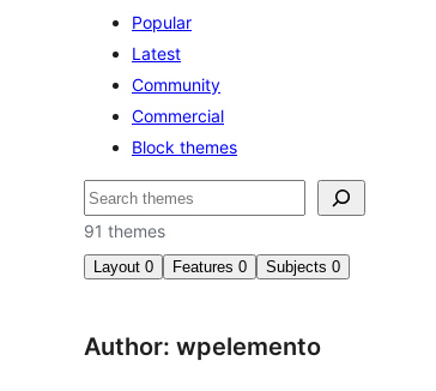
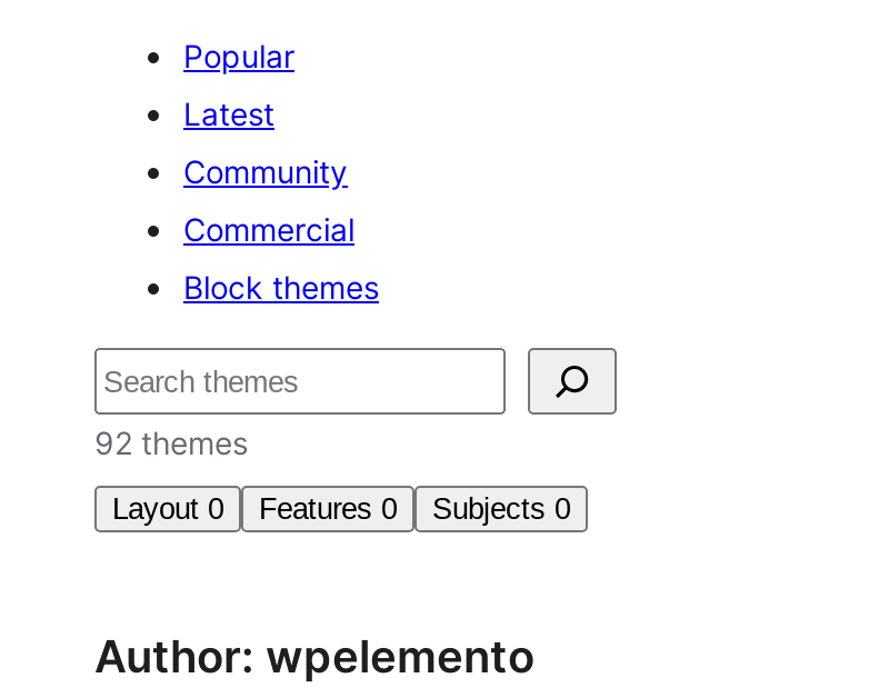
- 91 themes
+ 92 themes
